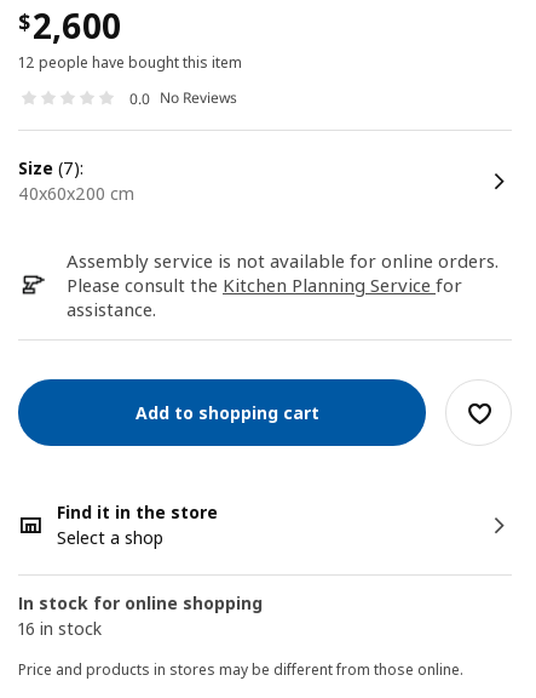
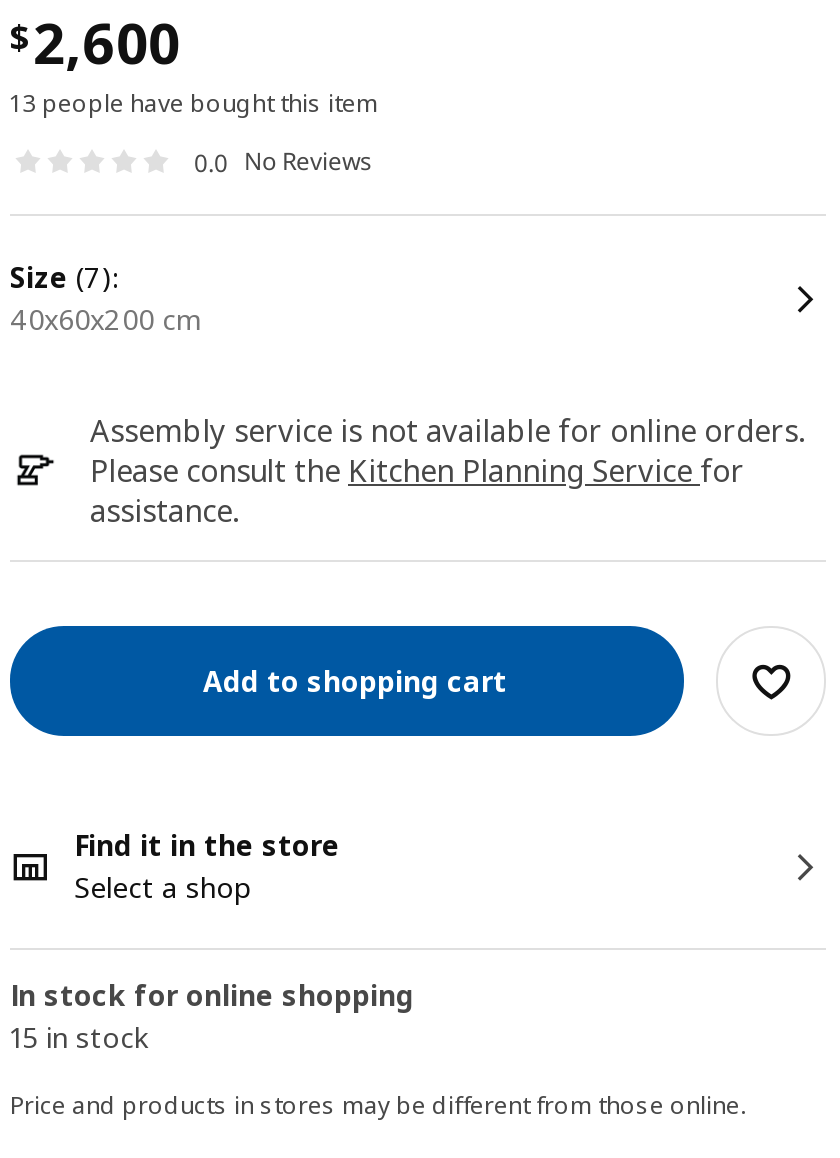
- 12 people have bought this item
+ 13 people have bought this item

- 16 in stock
+ 15 in stock
